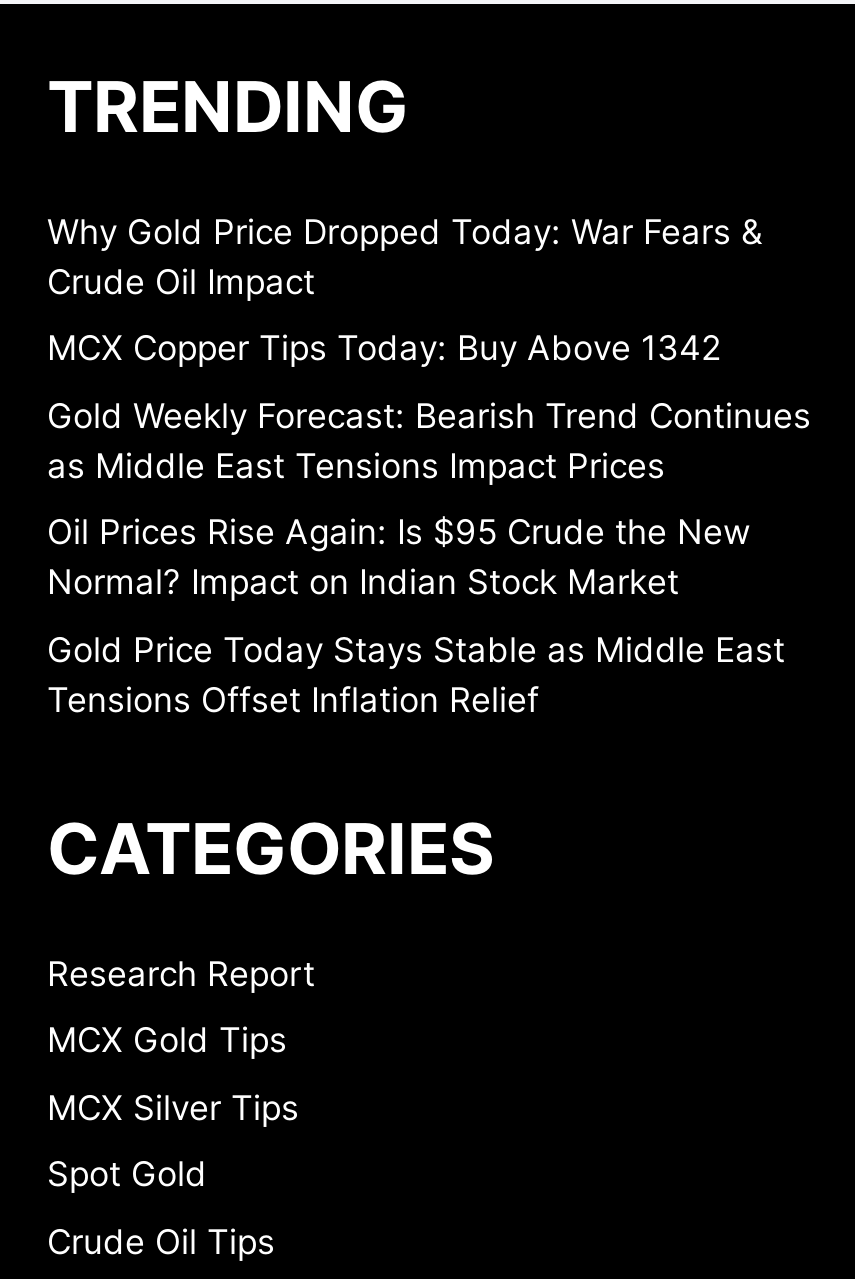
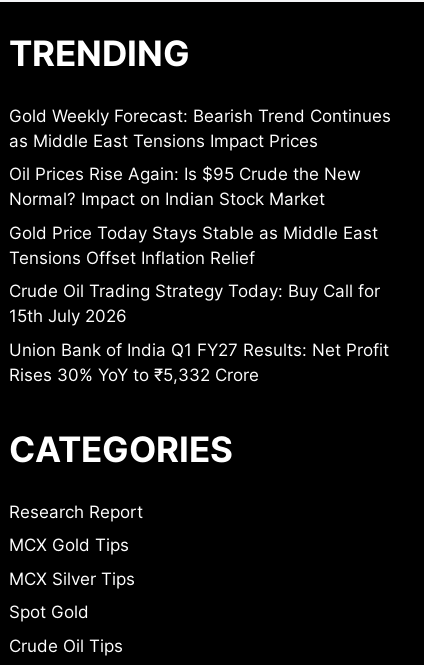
- Why Gold Price Dropped Today: War Fears &
- Crude Oil Impact
- MCX Copper Tips Today: Buy Above 1342

moved up: Gold Weekly Forecast: Bearish Trend Continues | as Middle East Tensions Impact Prices | Oil Prices Rise Again: Is $95 Crude the New | Normal? Impact on Indian Stock Market | Gold Price Today Stays Stable as Middle East | Tensions Offset Inflation Relief

+ Crude Oil Trading Strategy Today: Buy Call for
+ 15th July 2026
+ Union Bank of India Q1 FY27 Results: Net Profit
+ Rises 30% YoY to ₹5,332 Crore
